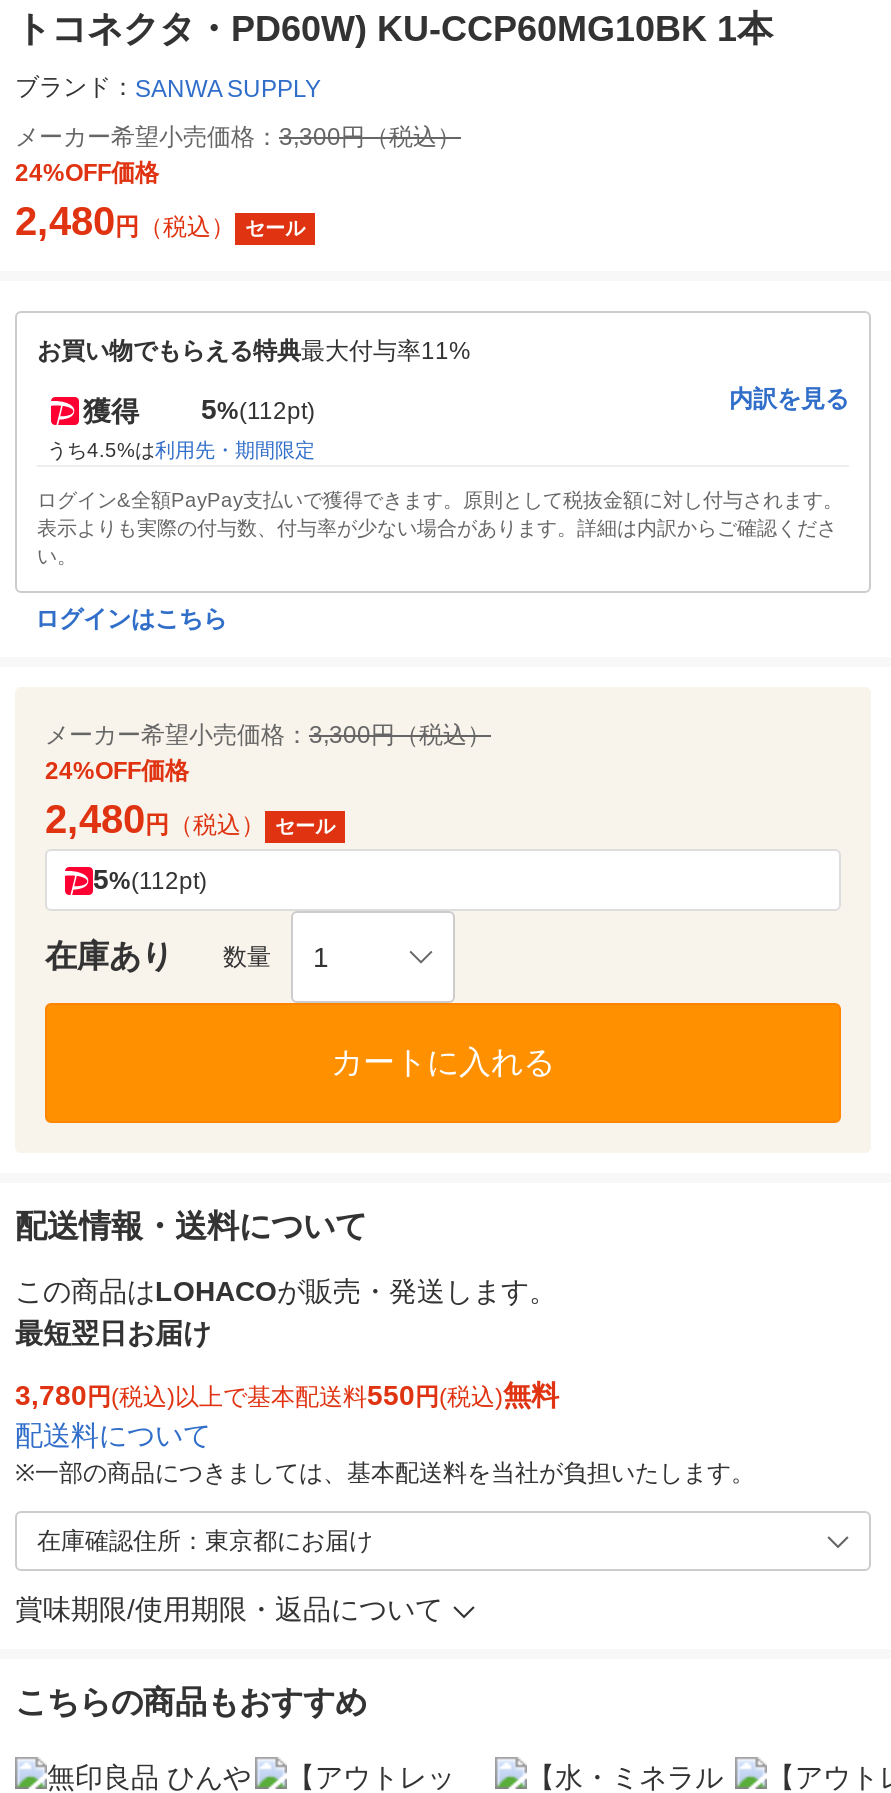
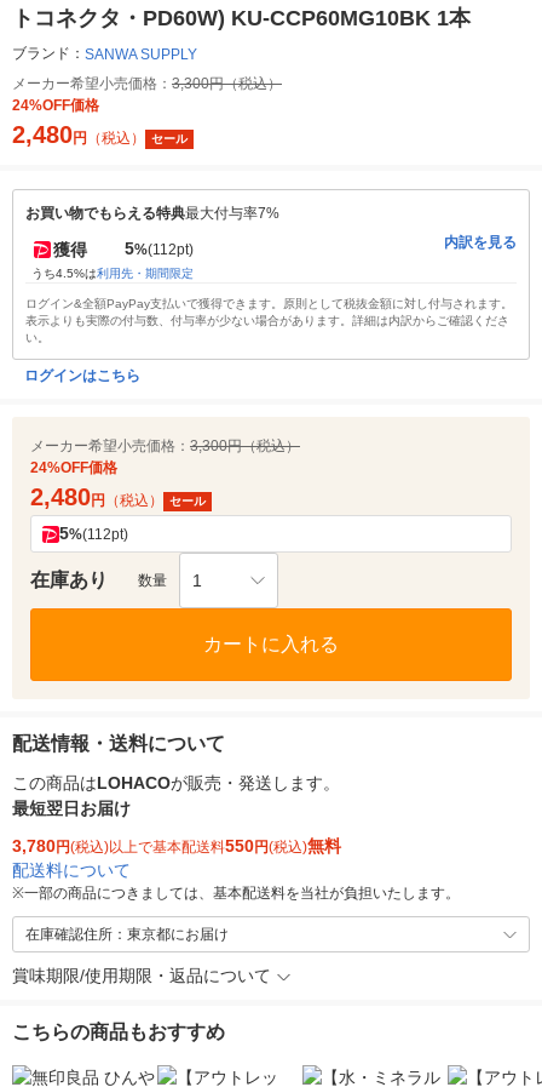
- お買い物でもらえる特典最大付与率11%
+ お買い物でもらえる特典最大付与率7%
